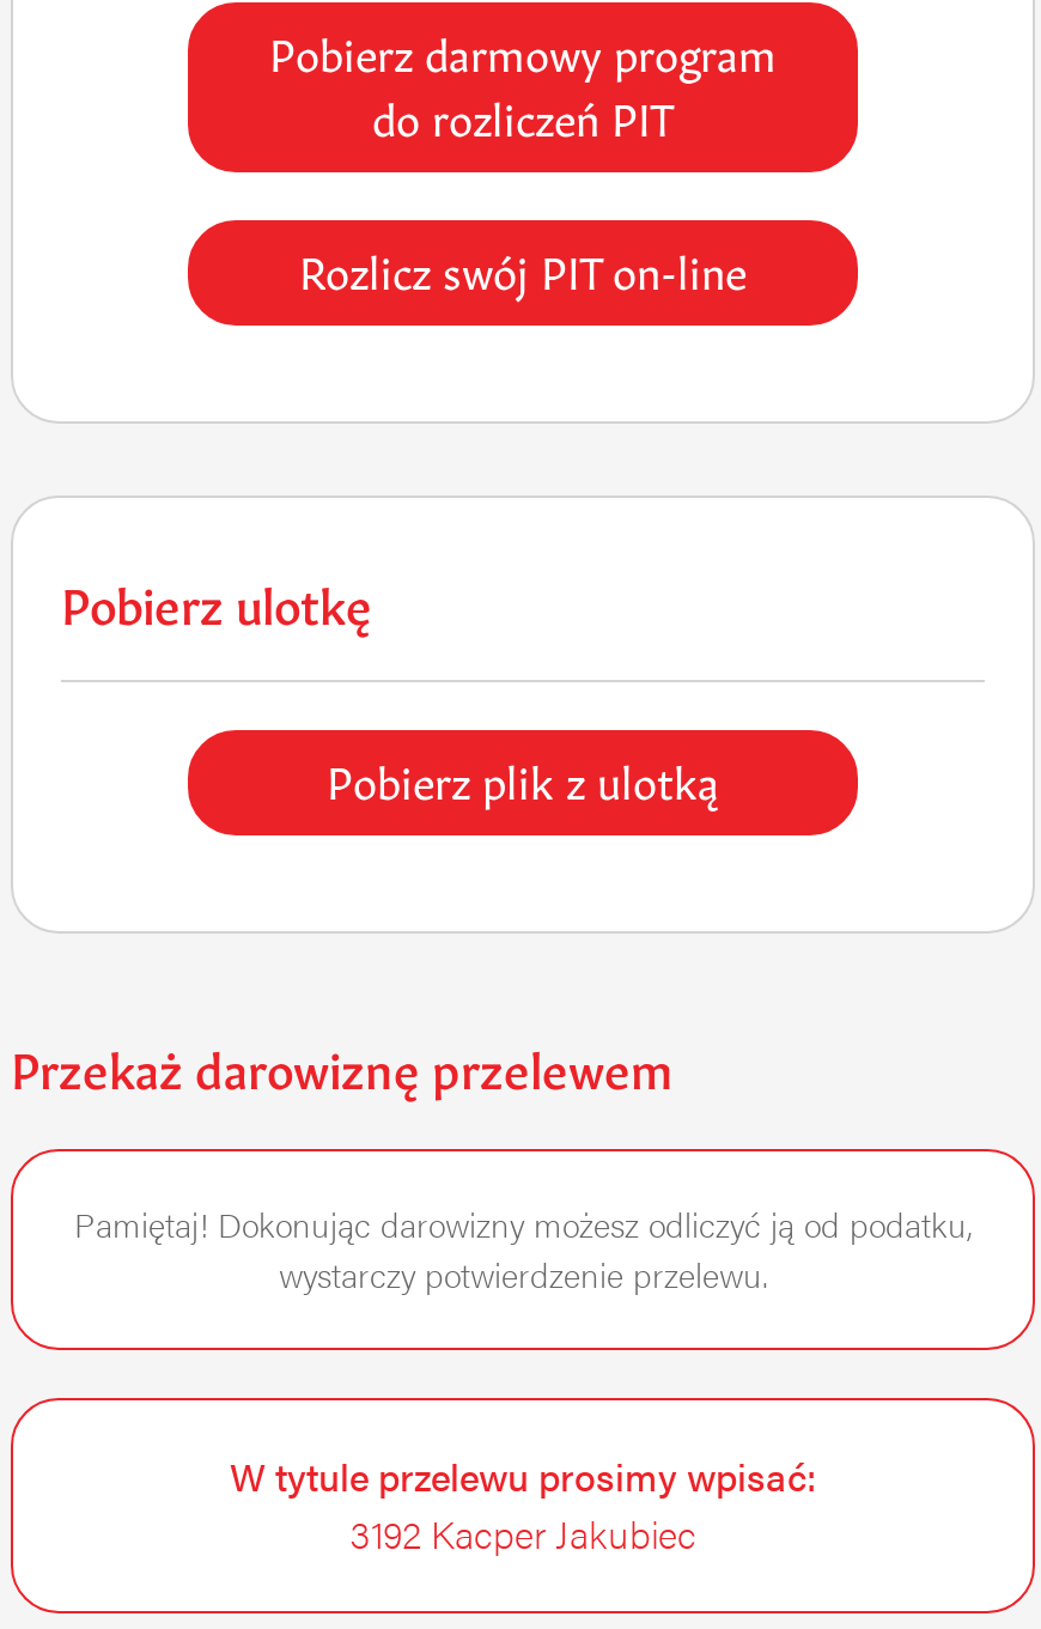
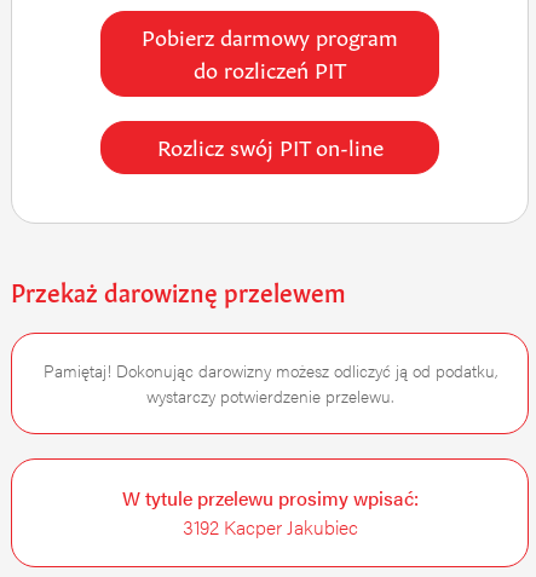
- Pobierz ulotkę
- Pobierz plik z ulotką
